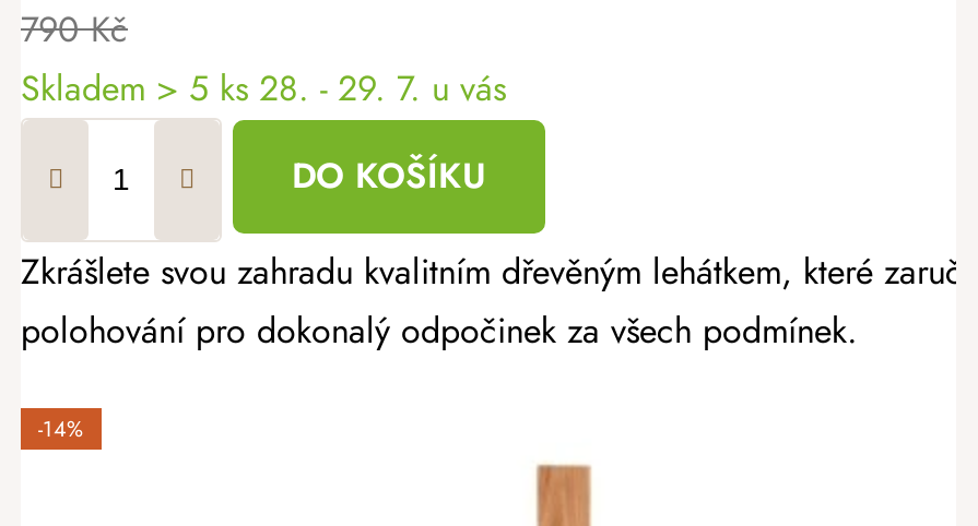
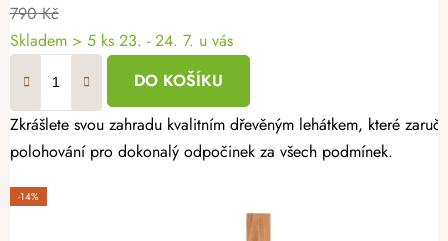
- Skladem > 5 ks 28. - 29. 7. u vás
+ Skladem > 5 ks 23. - 24. 7. u vás
